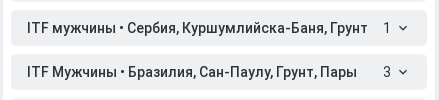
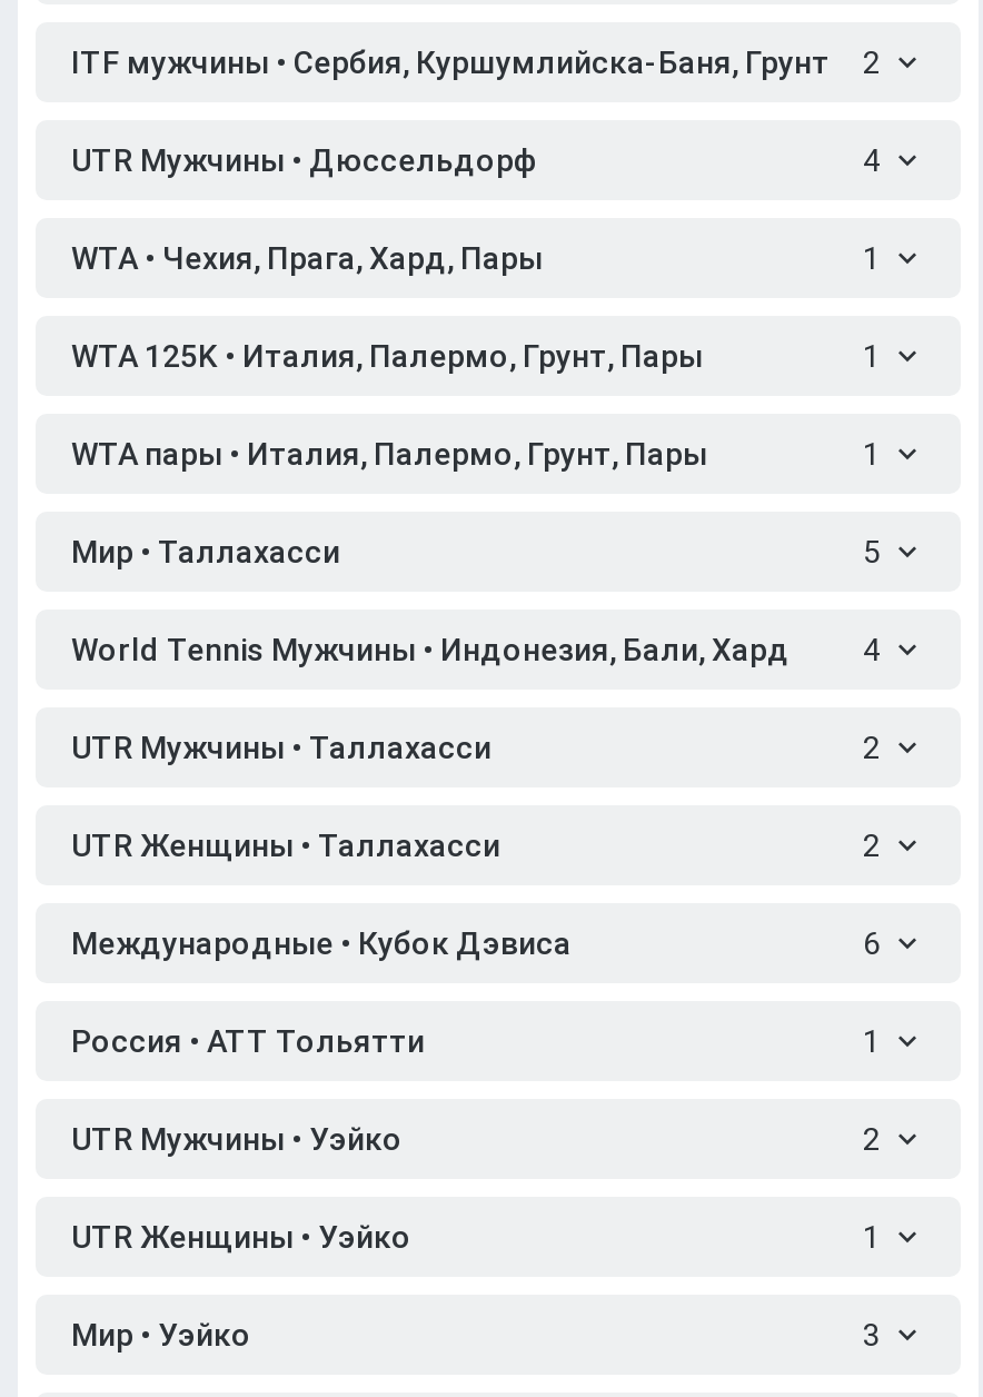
+ 2
+ UTR Мужчины • Дюссельдорф
+ 4
+ WTA • Чехия, Прага, Хард, Пары

- ITF Мужчины • Бразилия, Сан-Паулу, Грунт, Пары
+ WTA 125K • Италия, Палермо, Грунт, Пары
+ 1
+ WTA пары • Италия, Палермо, Грунт, Пары
+ 1
+ Мир • Таллахасси
+ 5
+ World Tennis Мужчины • Индонезия, Бали, Хард
+ 4
+ UTR Мужчины • Таллахасси
+ 2
+ UTR Женщины • Таллахасси
+ 2
+ Международные • Кубок Дэвиса
+ 6
+ Россия • АТТ Тольятти
+ 1
+ UTR Мужчины • Уэйко
+ 2
+ UTR Женщины • Уэйко
+ 1
+ Мир • Уэйко
